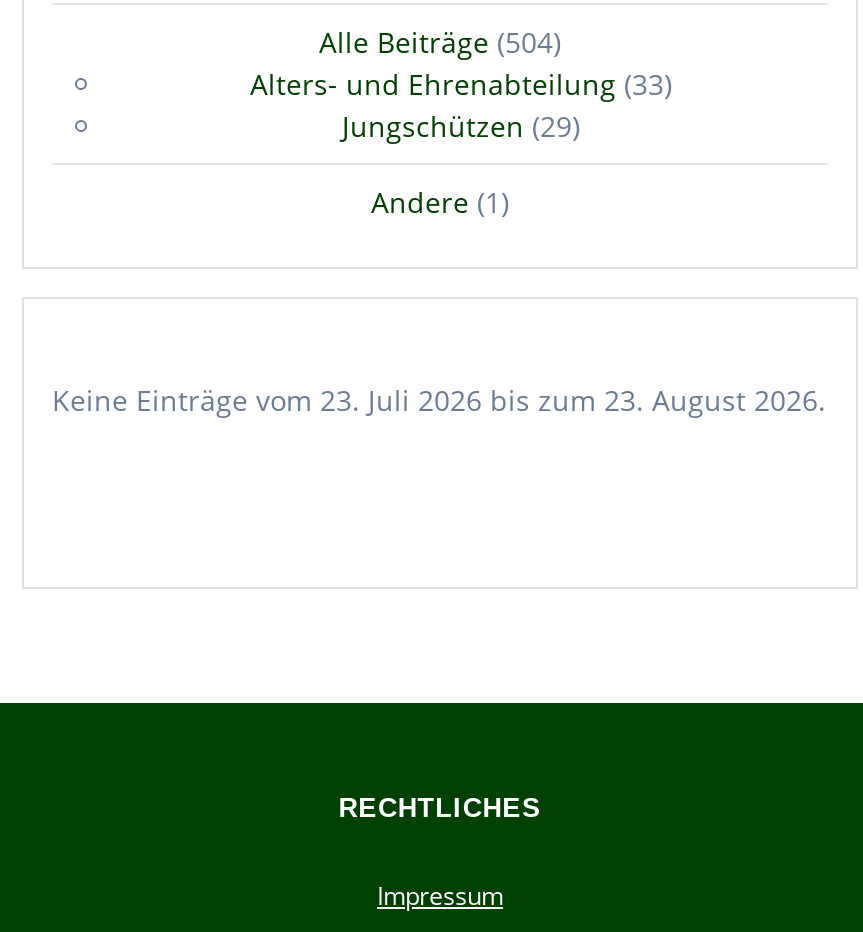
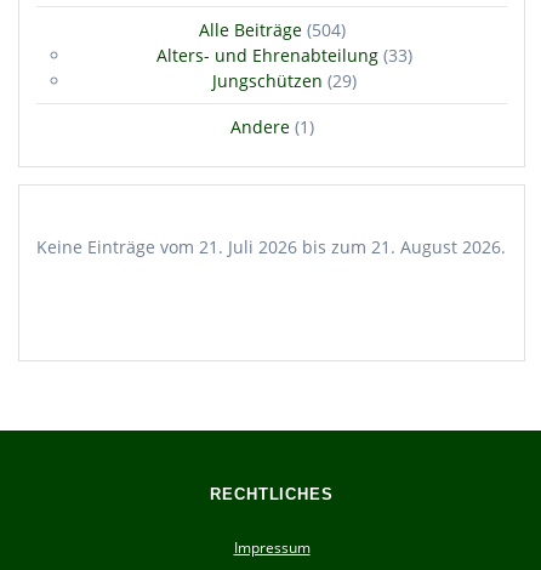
- Keine Einträge vom 23. Juli 2026 bis zum 23. August 2026.
+ Keine Einträge vom 21. Juli 2026 bis zum 21. August 2026.
